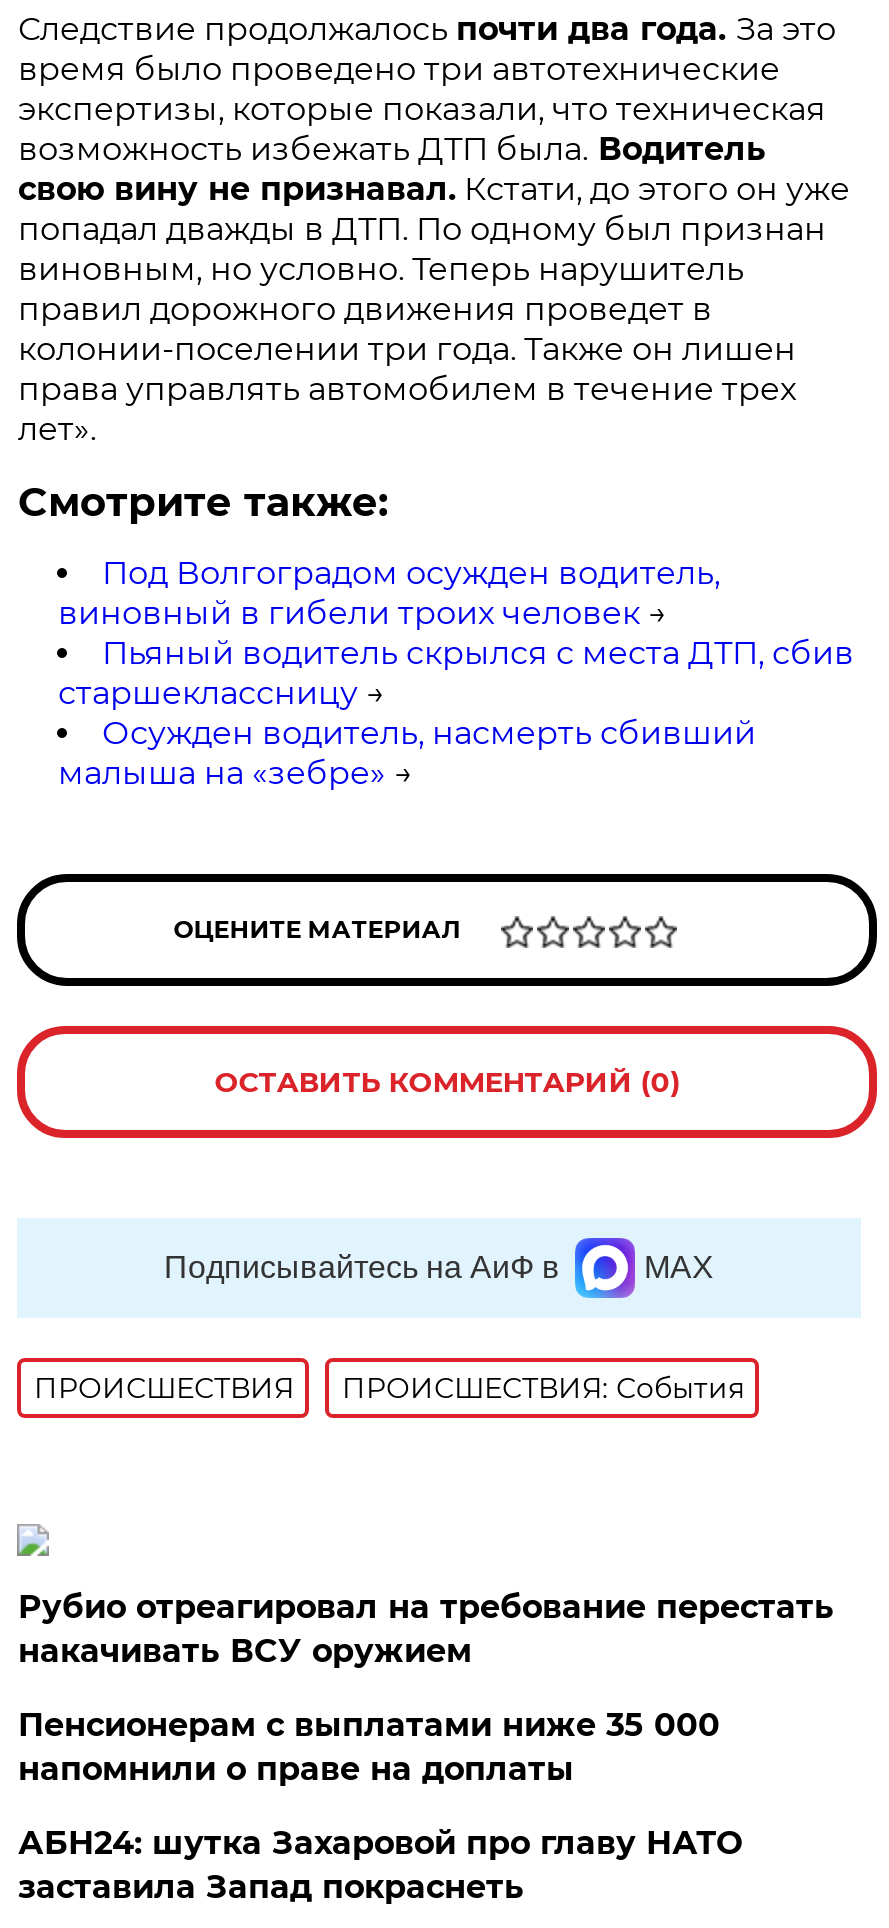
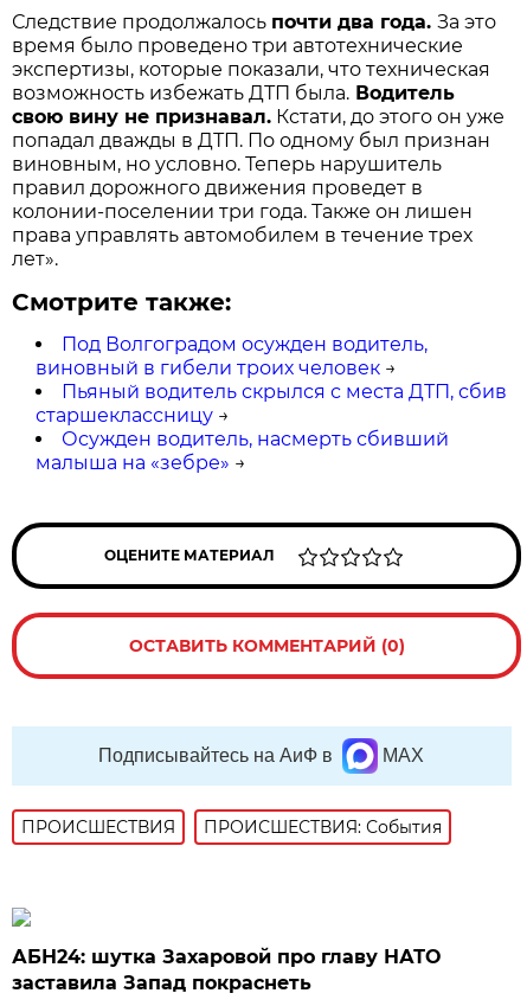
- Рубио отреагировал на требование перестать
- накачивать ВСУ оружием
- Пенсионерам с выплатами ниже 35 000
- напомнили о праве на доплаты
